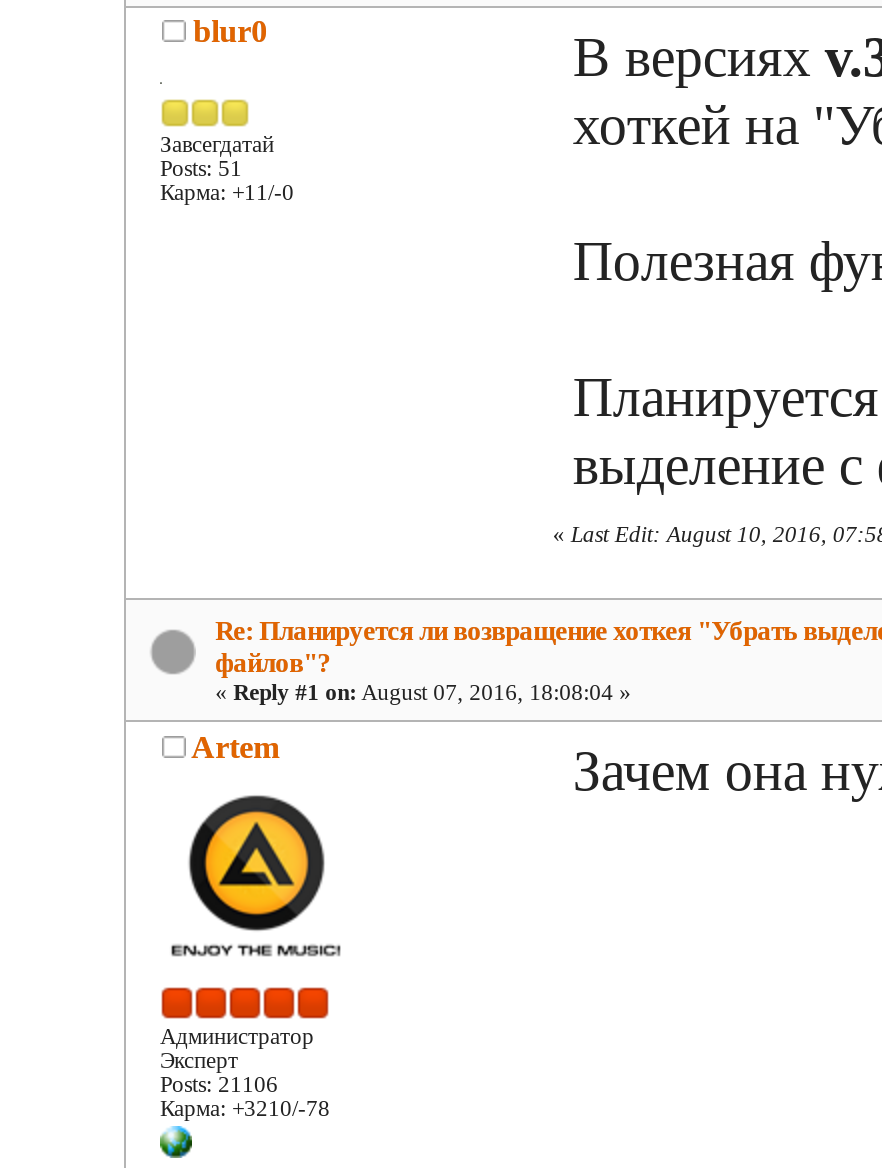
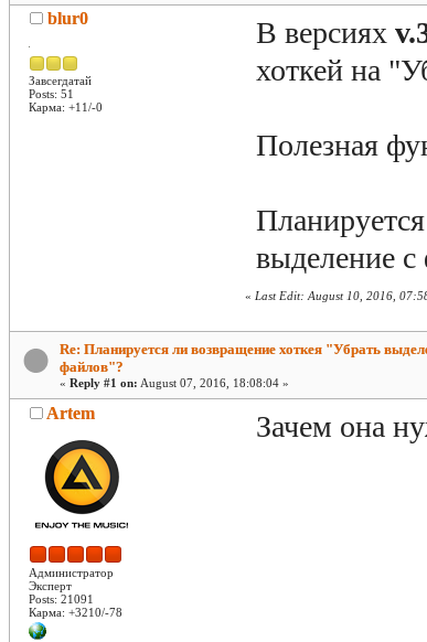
- Posts: 21106
+ Posts: 21091
